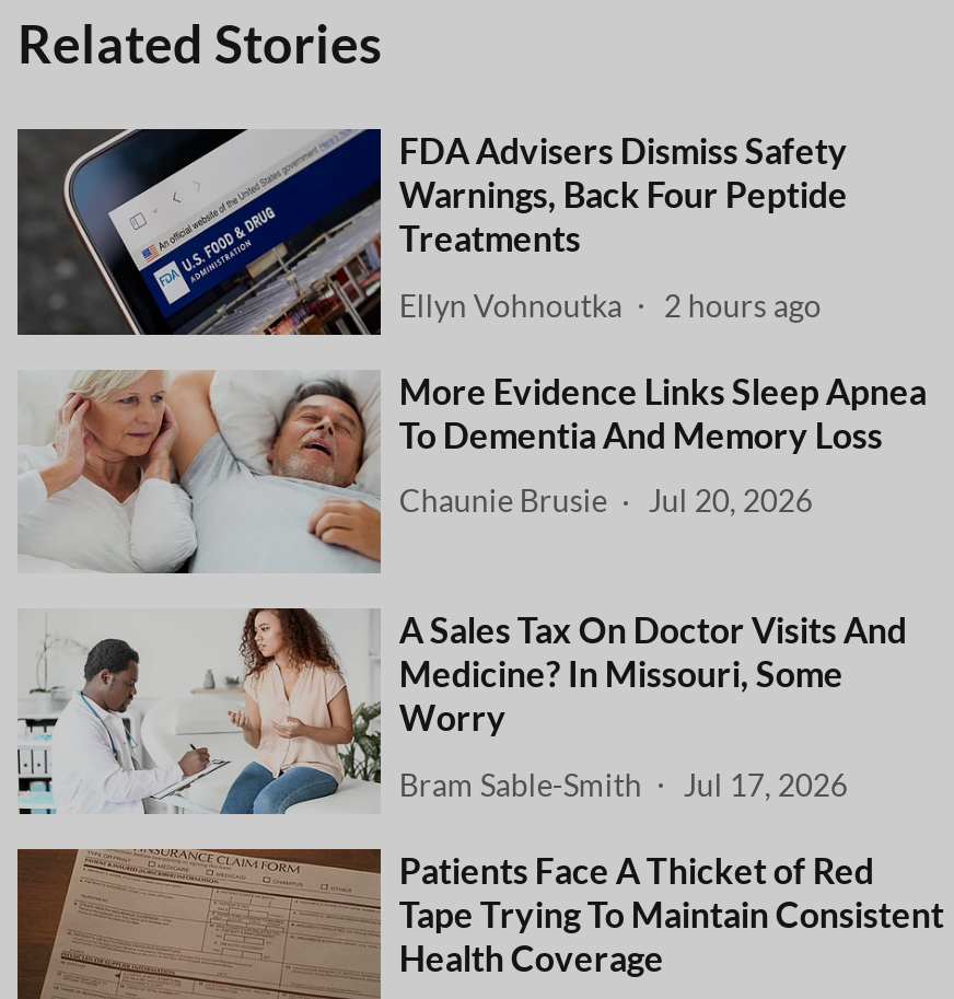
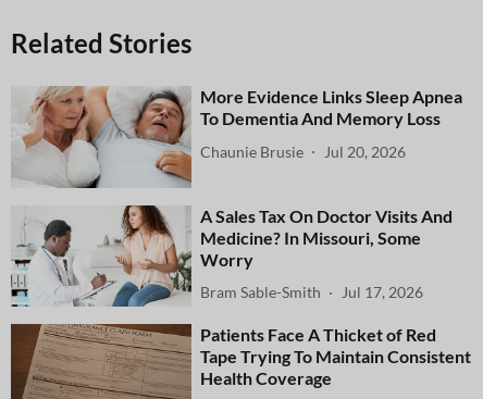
- [image]
- FDA Advisers Dismiss Safety
- Warnings, Back Four Peptide
- Treatments
- Ellyn Vohnoutka
- 2 hours ago
